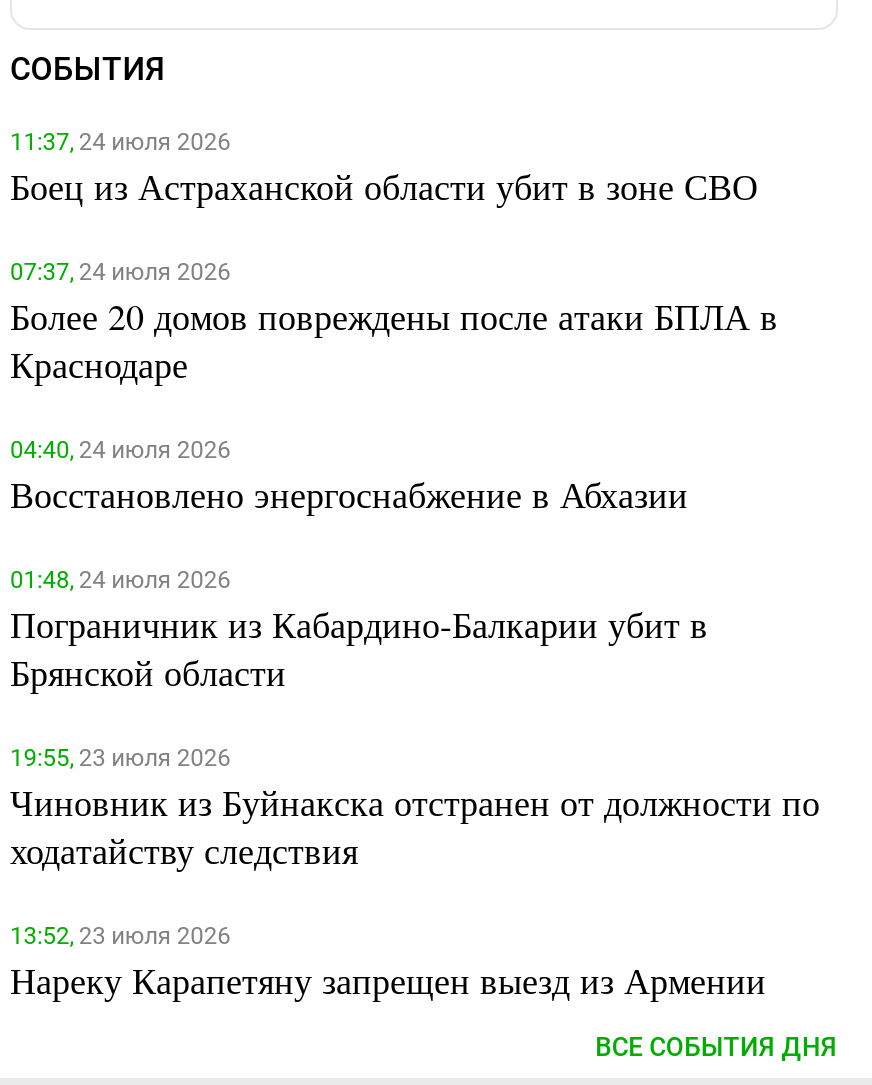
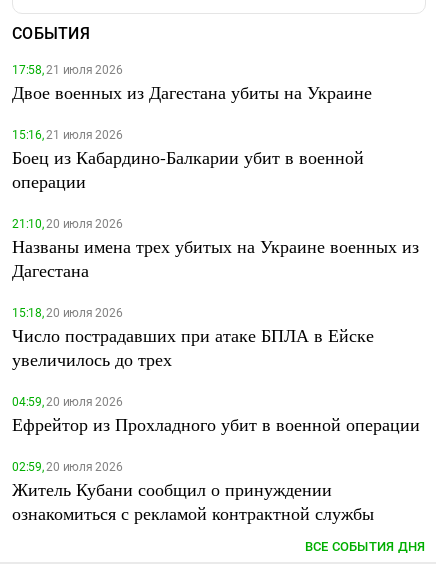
- 11:37, 24 июля 2026
- Боец из Астраханской области убит в зоне СВО
+ 17:58, 21 июля 2026
+ Двое военных из Дагестана убиты на Украине

- 07:37, 24 июля 2026
- Более 20 домов повреждены после атаки БПЛА в
- Краснодаре
+ 15:16, 21 июля 2026
+ Боец из Кабардино-Балкарии убит в военной
+ операции

- 04:40, 24 июля 2026
- Восстановлено энергоснабжение в Абхазии
+ 21:10, 20 июля 2026
+ Названы имена трех убитых на Украине военных из
+ Дагестана

- 01:48, 24 июля 2026
- Пограничник из Кабардино-Балкарии убит в
- Брянской области
+ 15:18, 20 июля 2026
+ Число пострадавших при атаке БПЛА в Ейске
+ увеличилось до трех

- 19:55, 23 июля 2026
- Чиновник из Буйнакска отстранен от должности по
- ходатайству следствия
+ 04:59, 20 июля 2026
+ Ефрейтор из Прохладного убит в военной операции

- 13:52, 23 июля 2026
- Нареку Карапетяну запрещен выезд из Армении
+ 02:59, 20 июля 2026
+ Житель Кубани сообщил о принуждении
+ ознакомиться с рекламой контрактной службы
